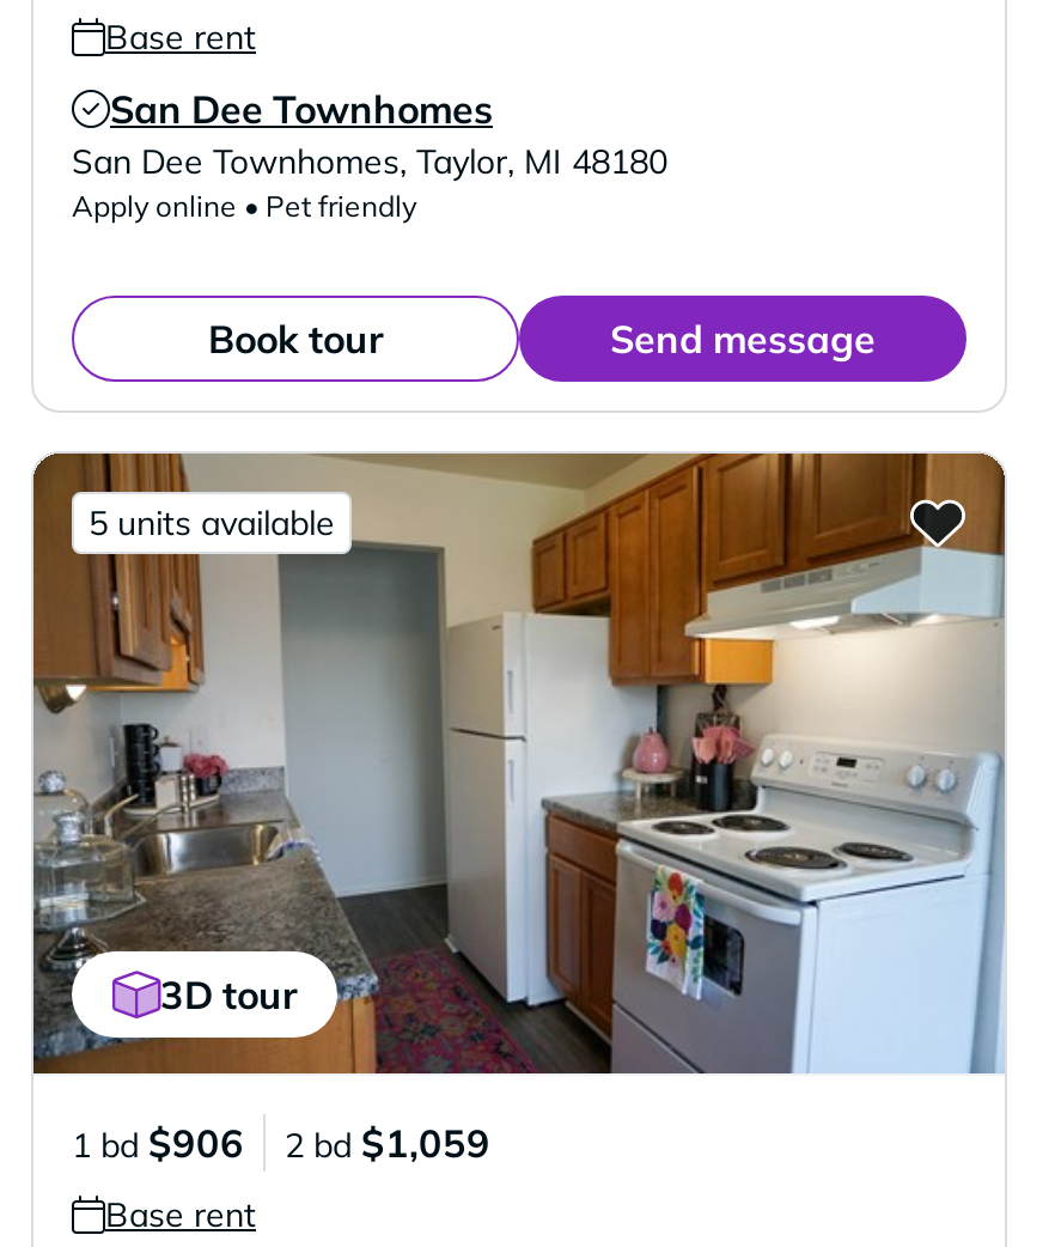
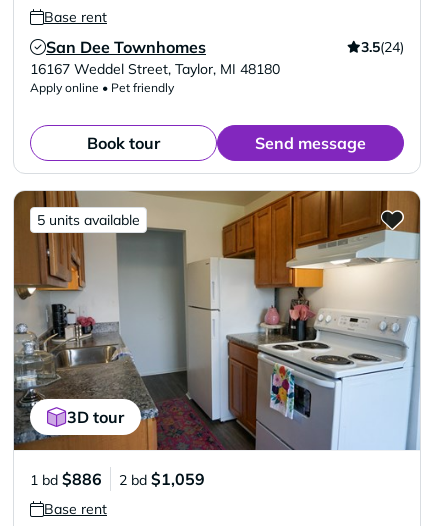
- San Dee Townhomes, Taylor, MI 48180
+ 3.5(24)
+ 16167 Weddel Street, Taylor, MI 48180

- 1 bd $906 2 bd $1,059
+ 1 bd $886 2 bd $1,059
